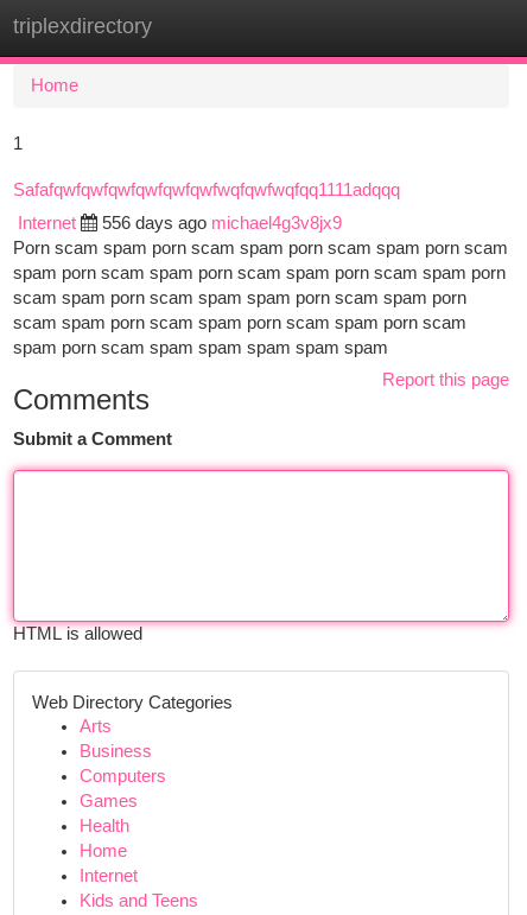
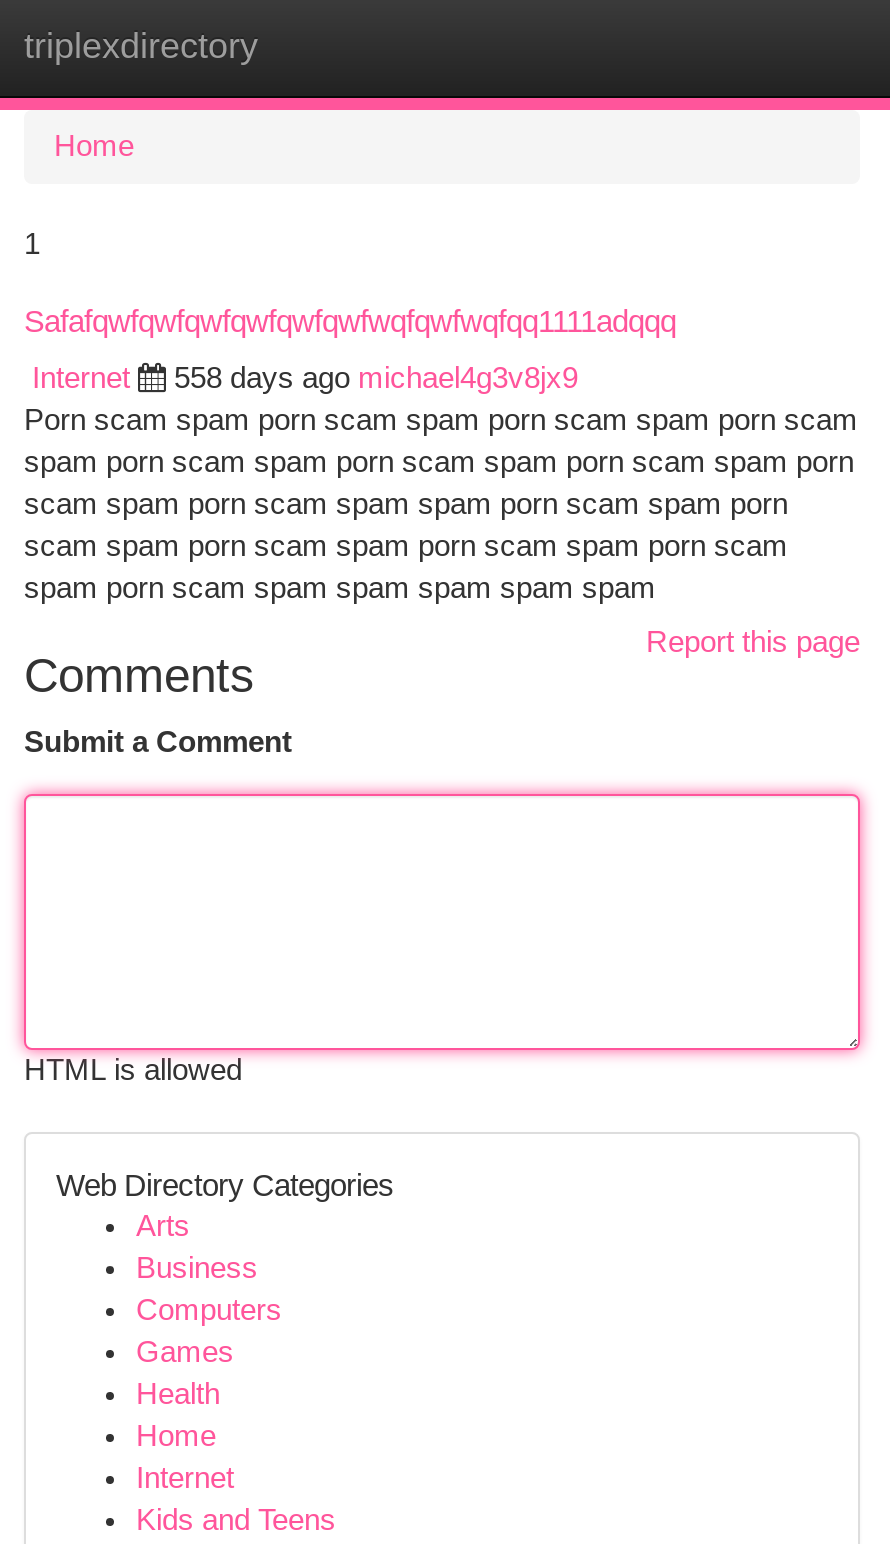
- 556 days ago michael4g3v8jx9
+ 558 days ago michael4g3v8jx9
